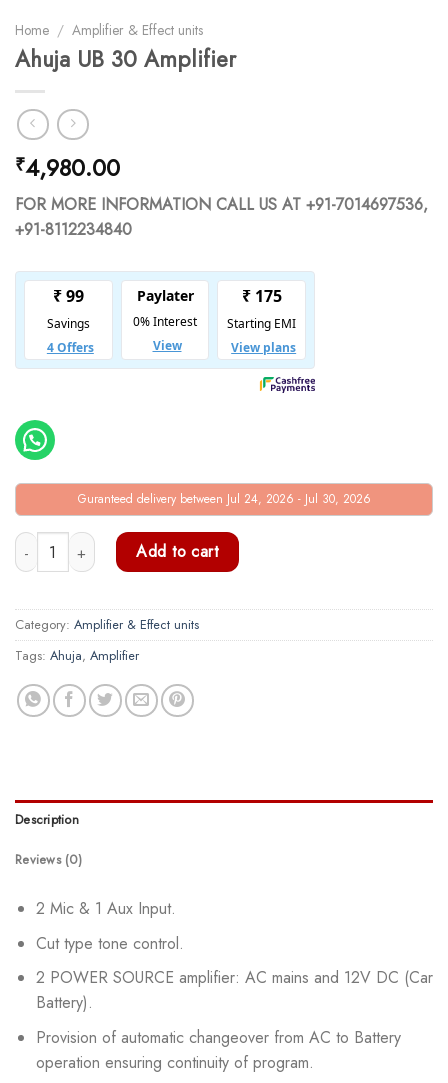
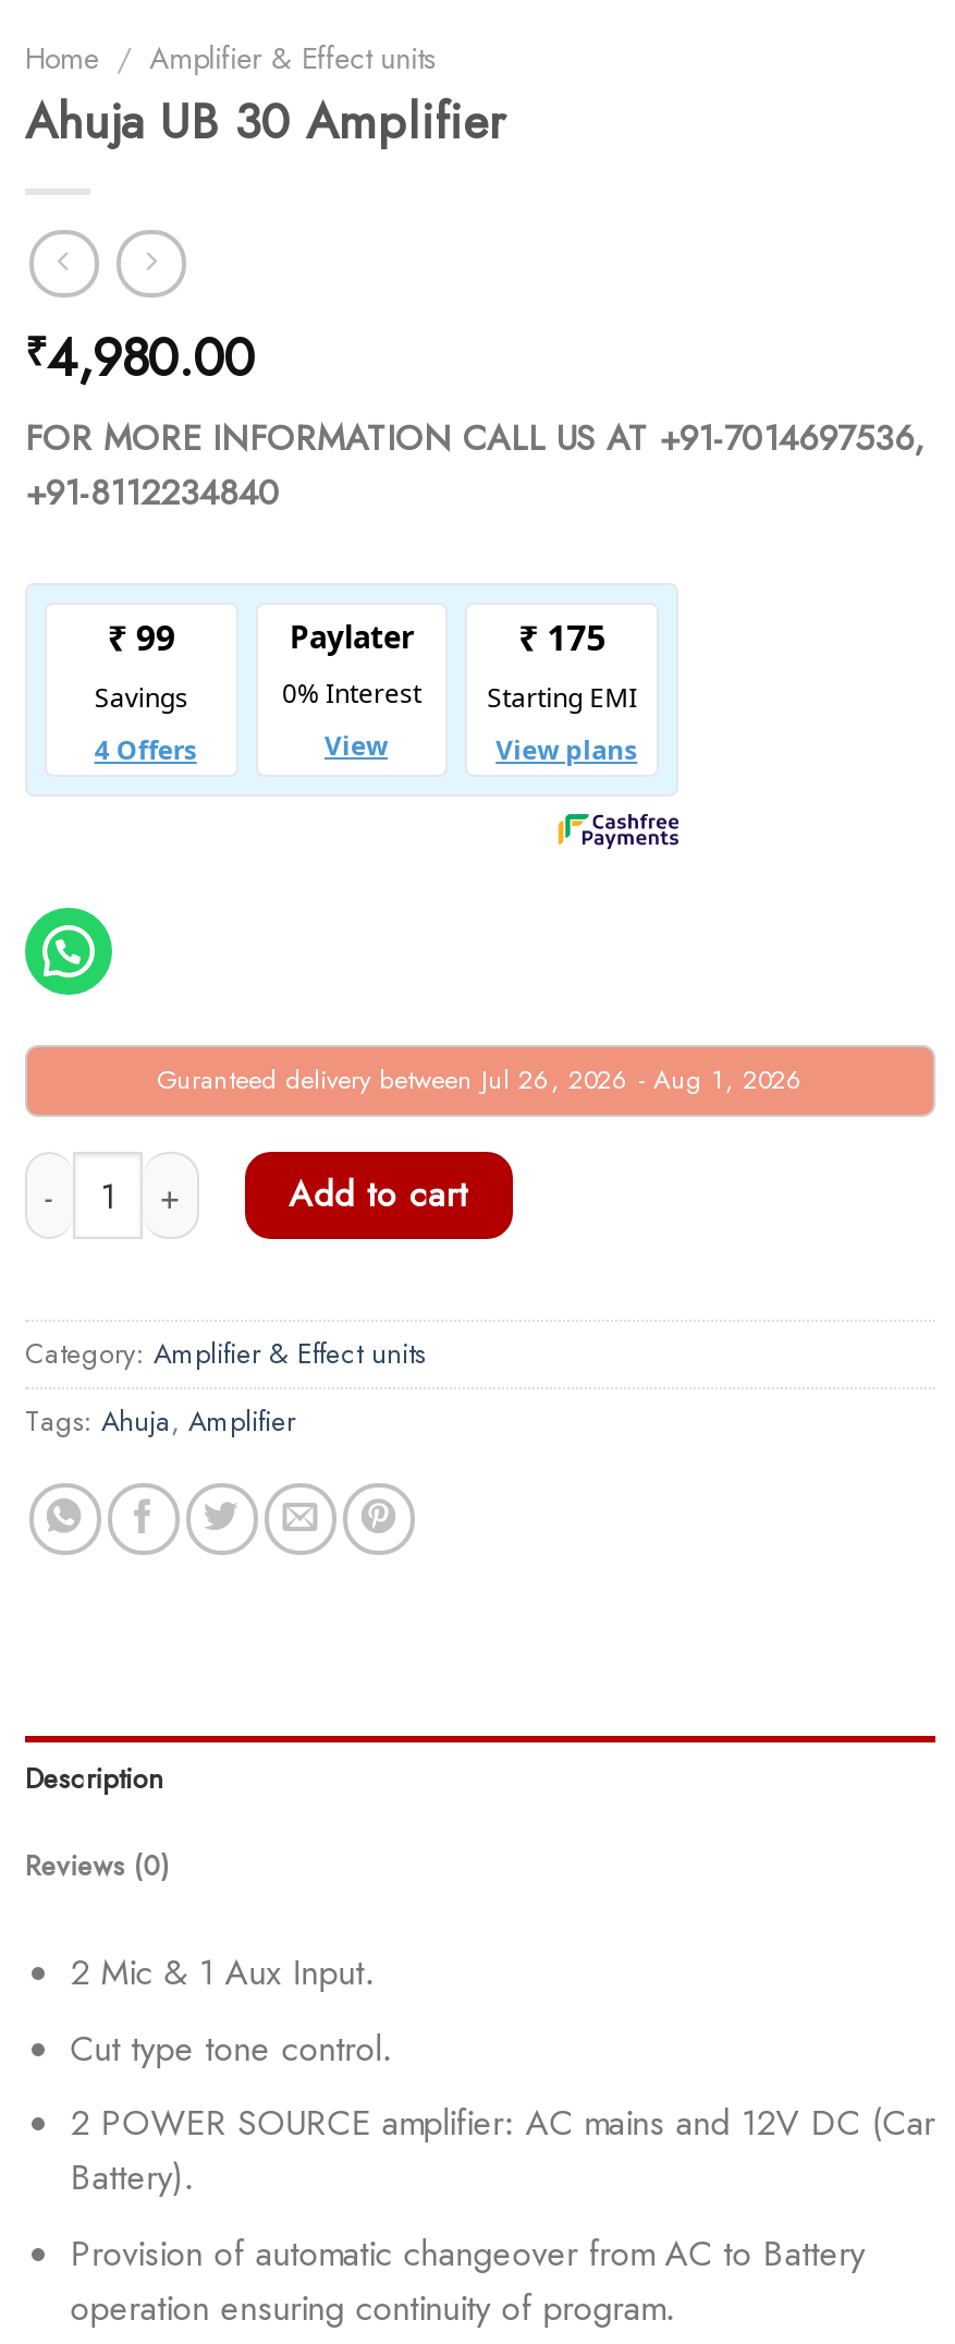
- Guranteed delivery between Jul 24, 2026 - Jul 30, 2026
+ Guranteed delivery between Jul 26, 2026 - Aug 1, 2026
